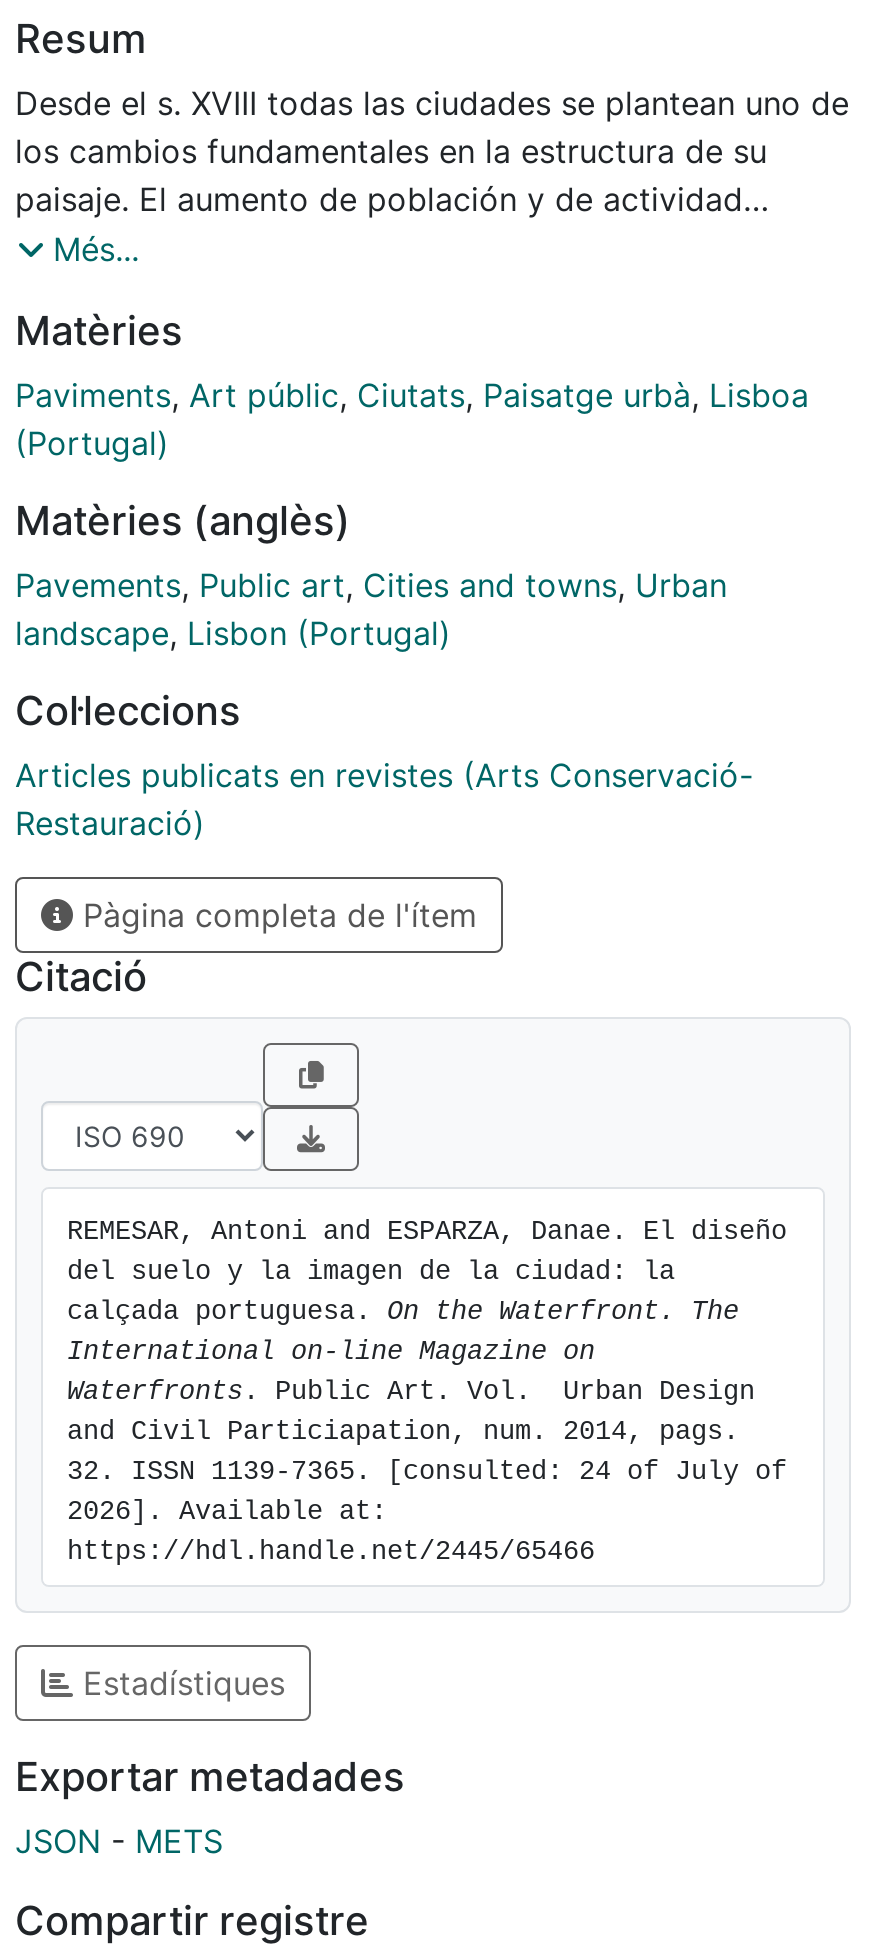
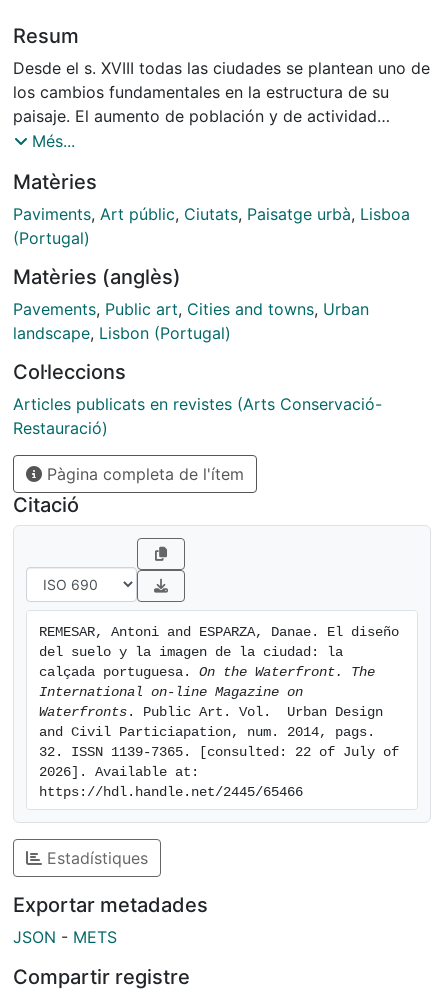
- 32. ISSN 1139-7365. [consulted: 24 of July of
+ 32. ISSN 1139-7365. [consulted: 22 of July of
